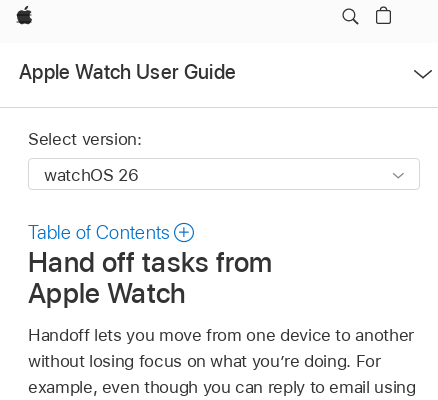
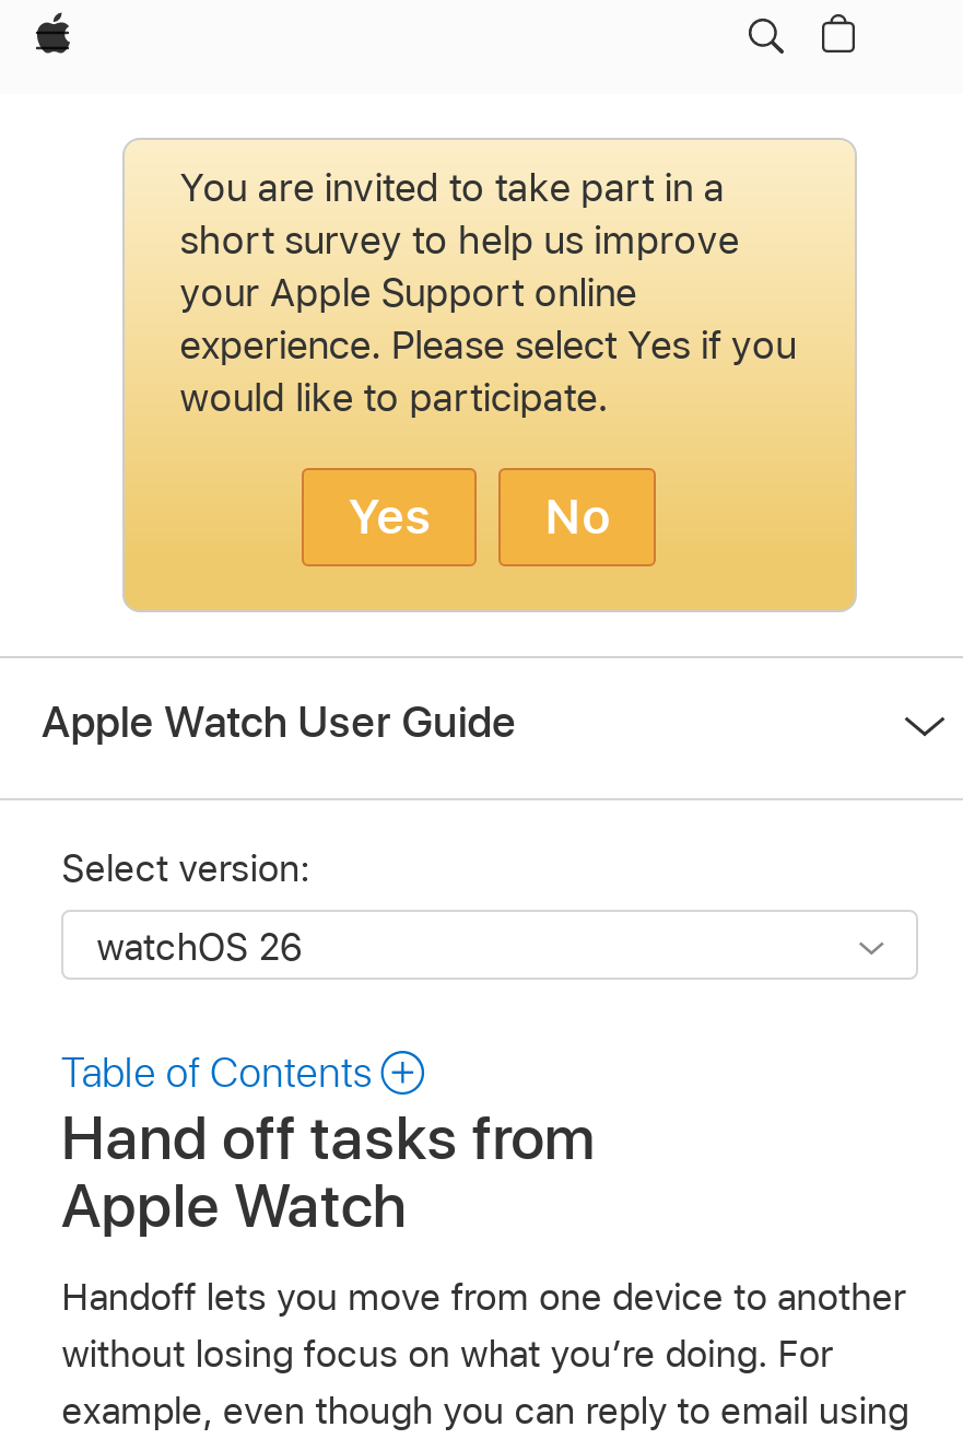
+ [image]
+ You are invited to take part in a
+ short survey to help us improve
+ your Apple Support online
+ experience. Please select Yes if you
+ would like to participate.
+ Yes
+ No
